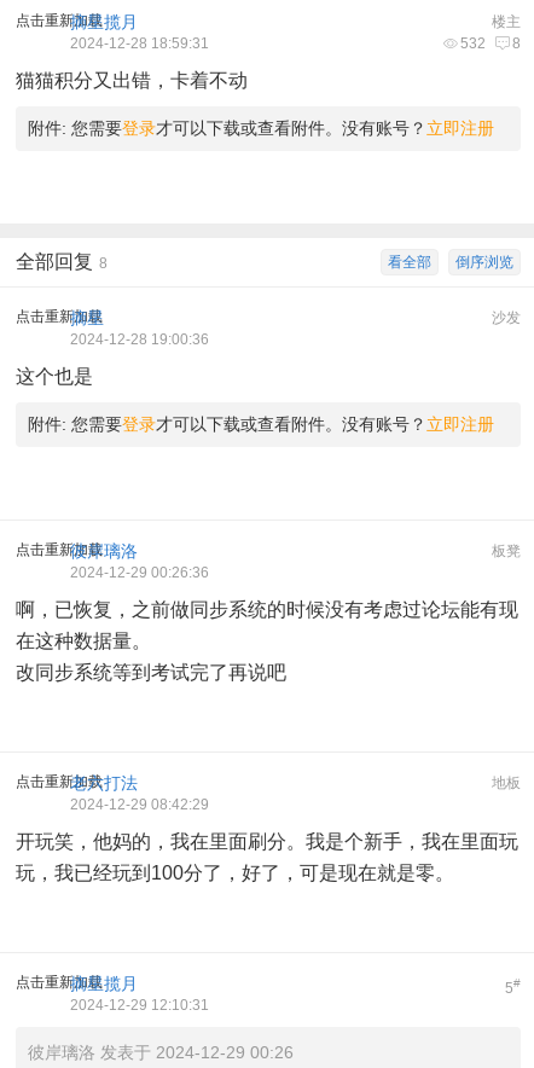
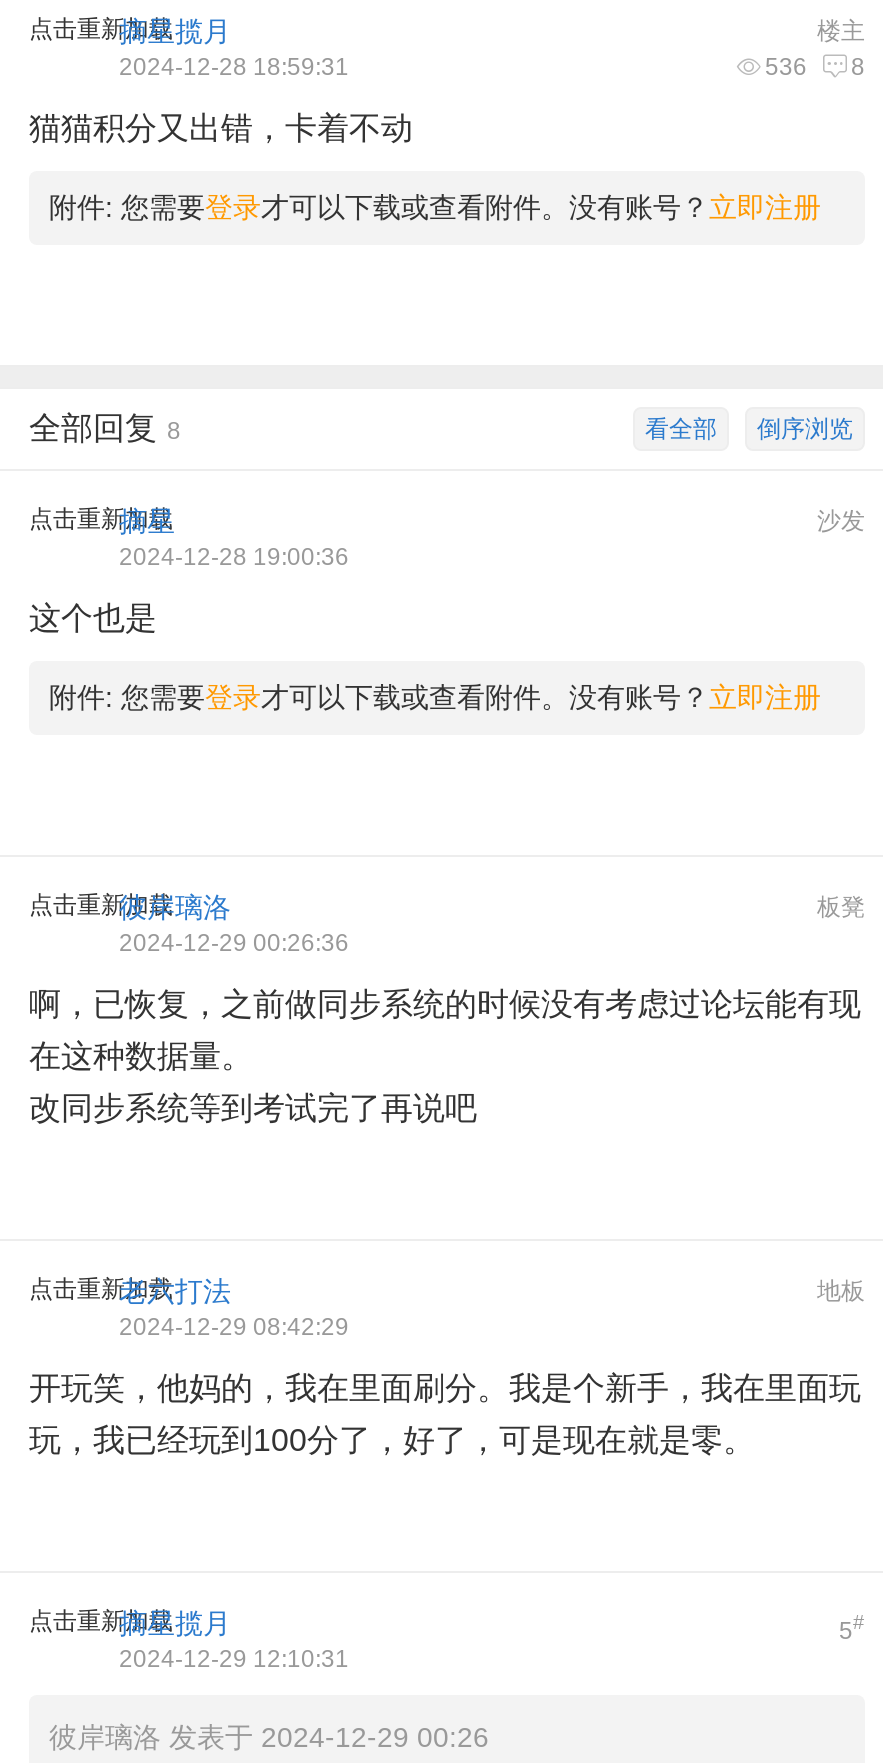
- 532 8
+ 536 8
